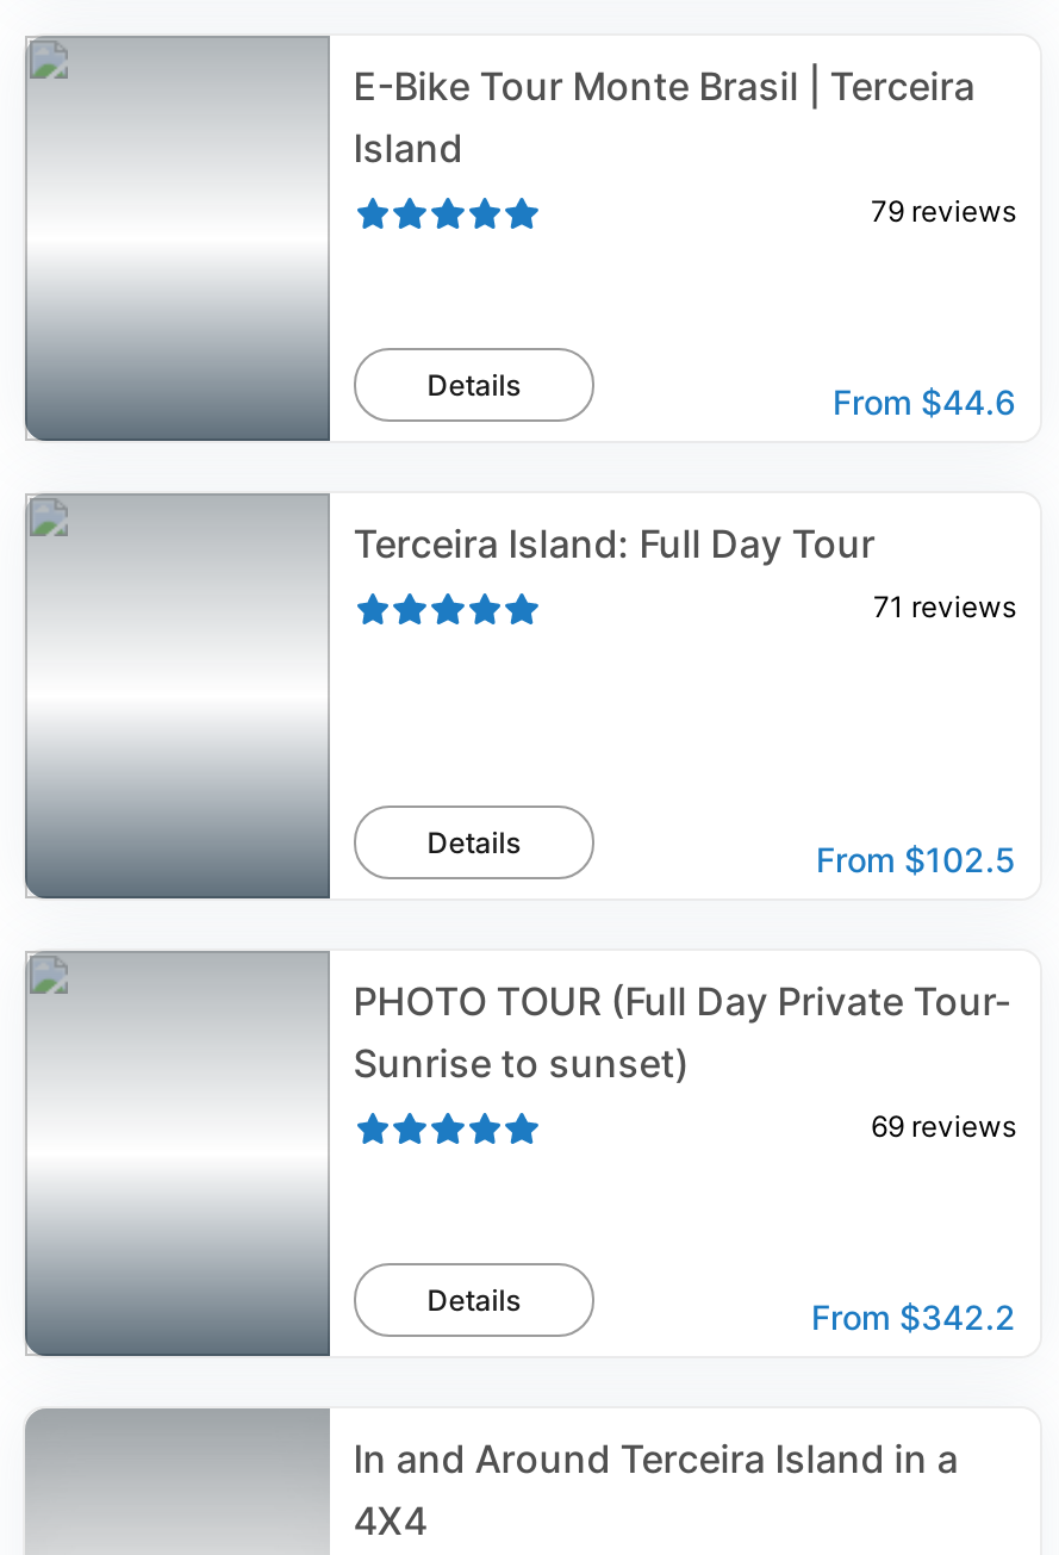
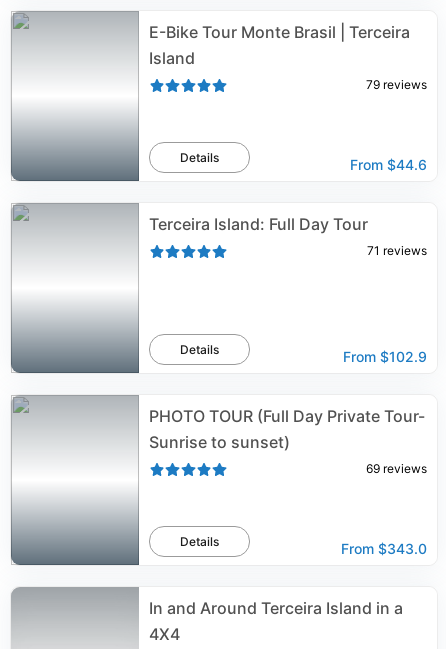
- From $102.5
+ From $102.9

- From $342.2
+ From $343.0
